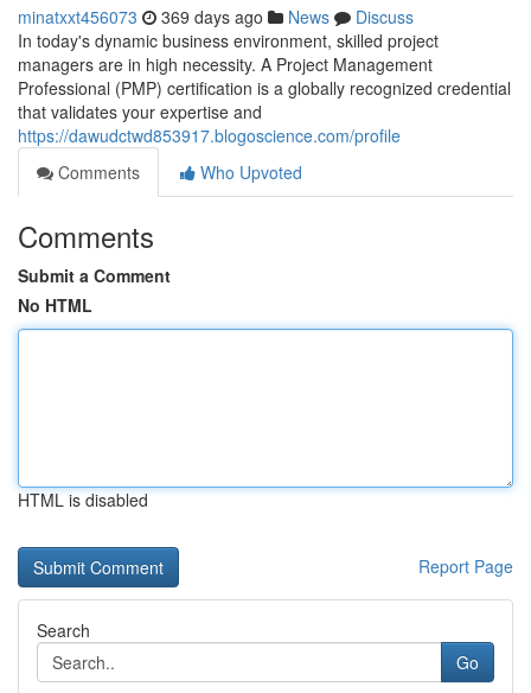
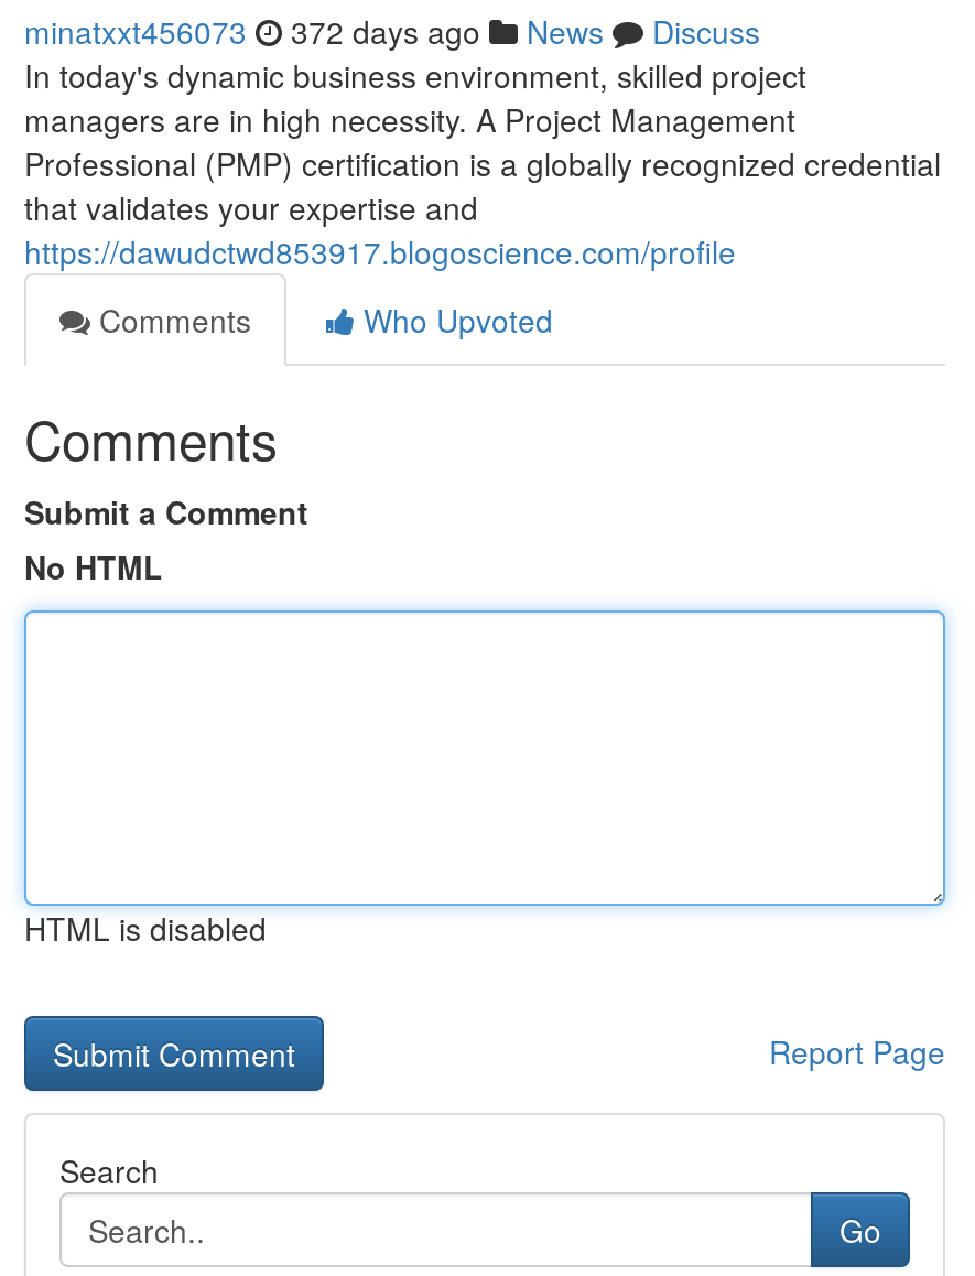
- minatxxt456073 369 days ago News Discuss
+ minatxxt456073 372 days ago News Discuss
